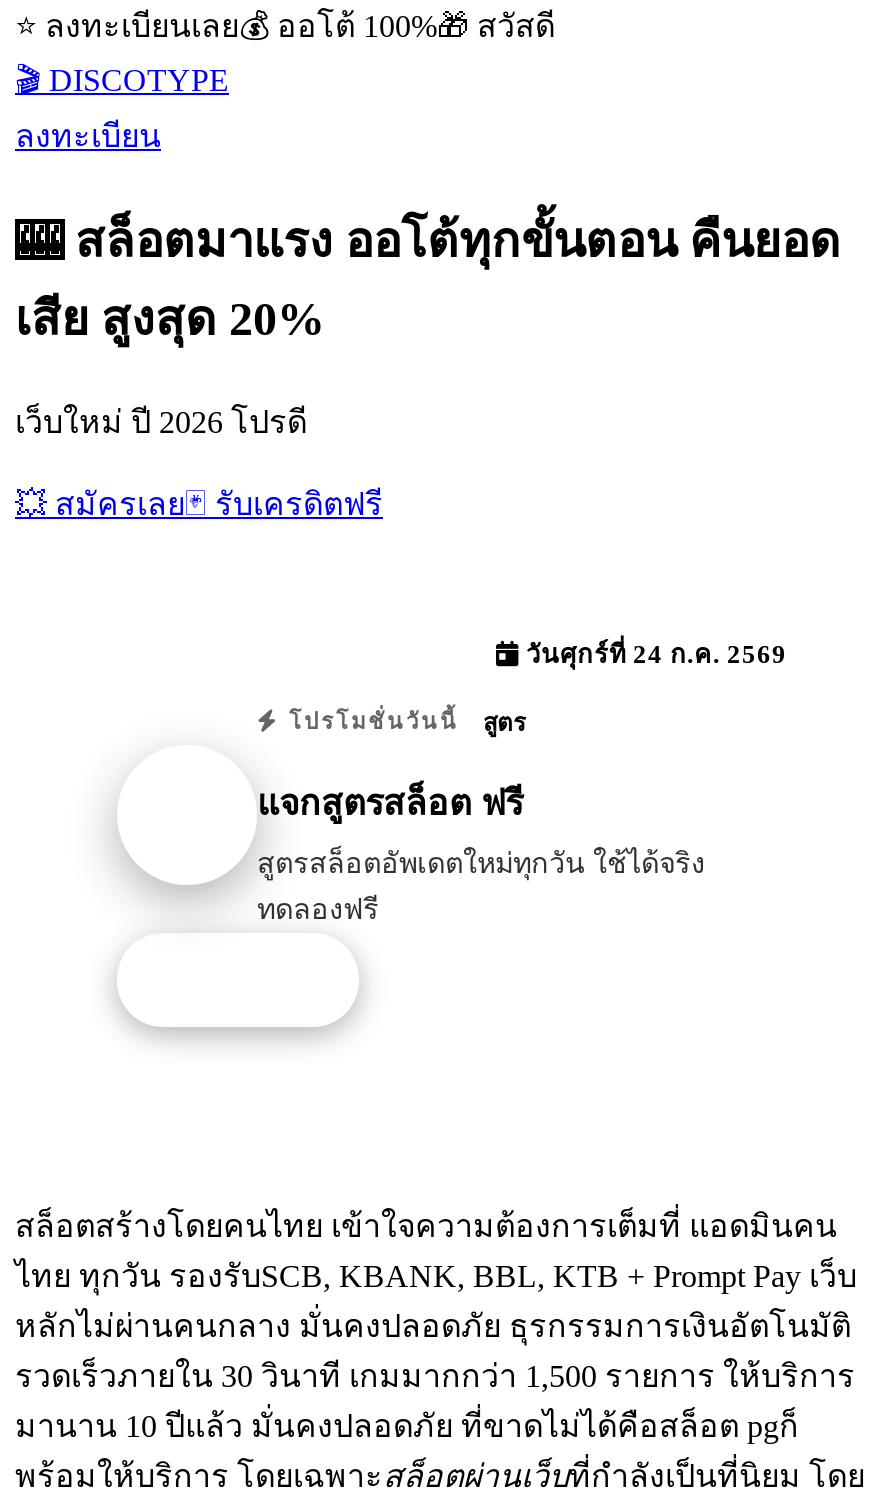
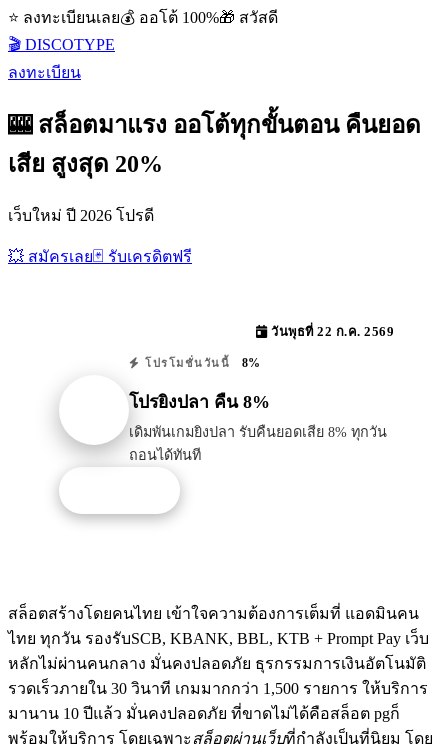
- วันศุกร์ที่ 24 ก.ค. 2569
+ วันพุธที่ 22 ก.ค. 2569

- สูตร
+ 8%

- แจกสูตรสล็อต ฟรี
+ โปรยิงปลา คืน 8%

- สูตรสล็อตอัพเดตใหม่ทุกวัน ใช้ได้จริง
- ทดลองฟรี
+ เดิมพันเกมยิงปลา รับคืนยอดเสีย 8% ทุกวัน
+ ถอนได้ทันที
